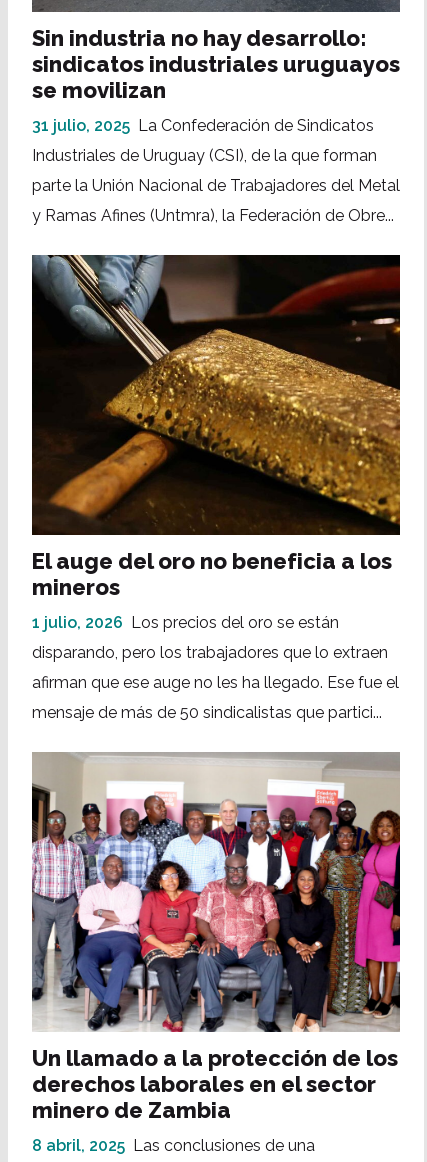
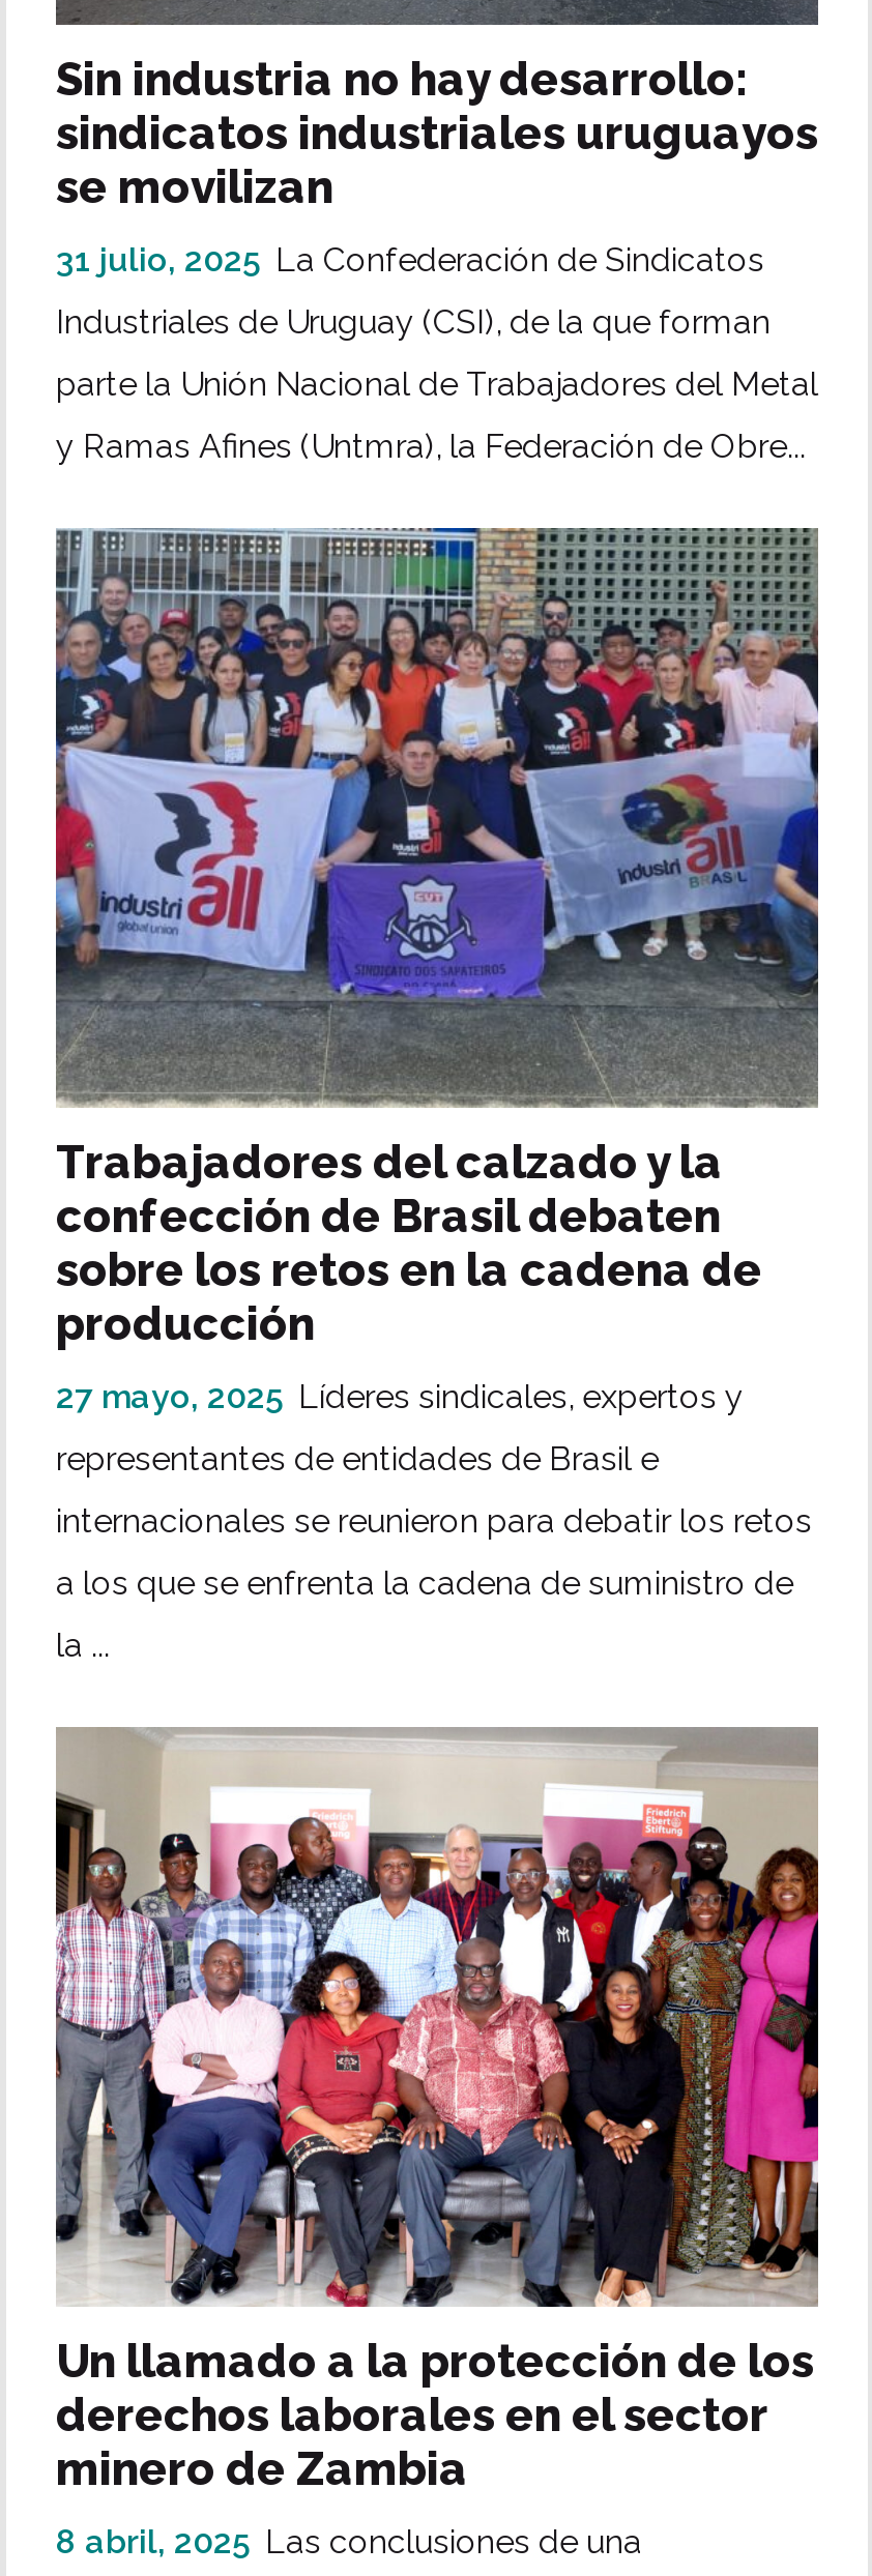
- [image]
- El auge del oro no beneficia a los
- mineros
- 1 julio, 2026 Los precios del oro se están
- disparando, pero los trabajadores que lo extraen
- afirman que ese auge no les ha llegado. Ese fue el
- mensaje de más de 50 sindicalistas que partici...
+ [image]
+ Trabajadores del calzado y la
+ confección de Brasil debaten
+ sobre los retos en la cadena de
+ producción
+ 27 mayo, 2025 Líderes sindicales, expertos y
+ representantes de entidades de Brasil e
+ internacionales se reunieron para debatir los retos
+ a los que se enfrenta la cadena de suministro de
+ la ...
